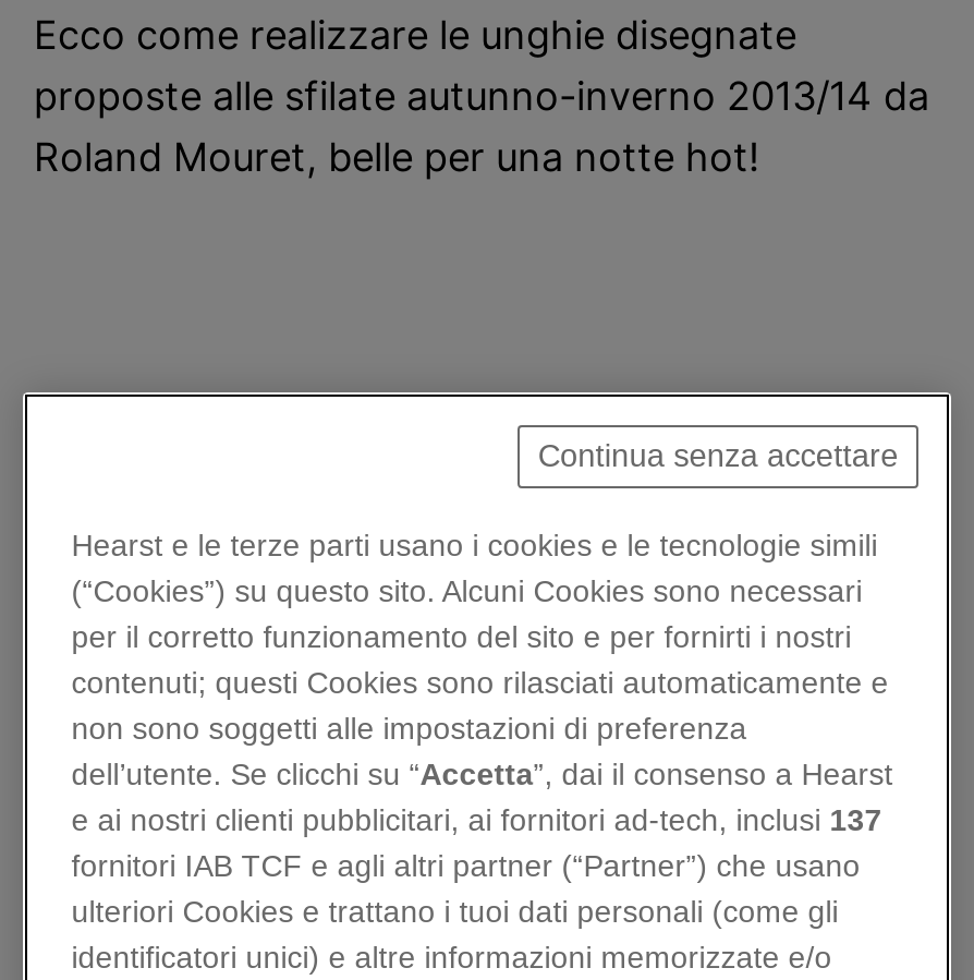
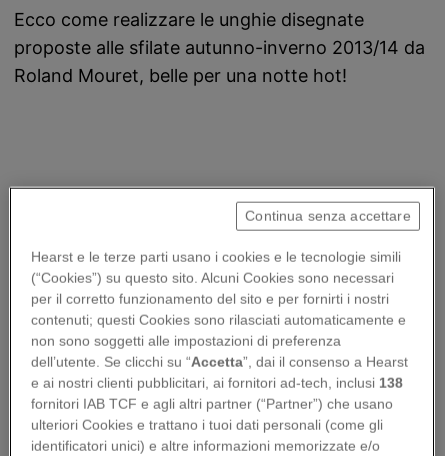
- e ai nostri clienti pubblicitari, ai fornitori ad-tech, inclusi 137
+ e ai nostri clienti pubblicitari, ai fornitori ad-tech, inclusi 138
